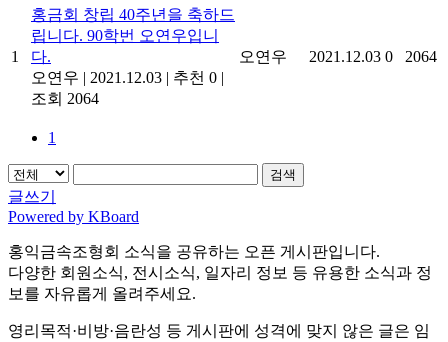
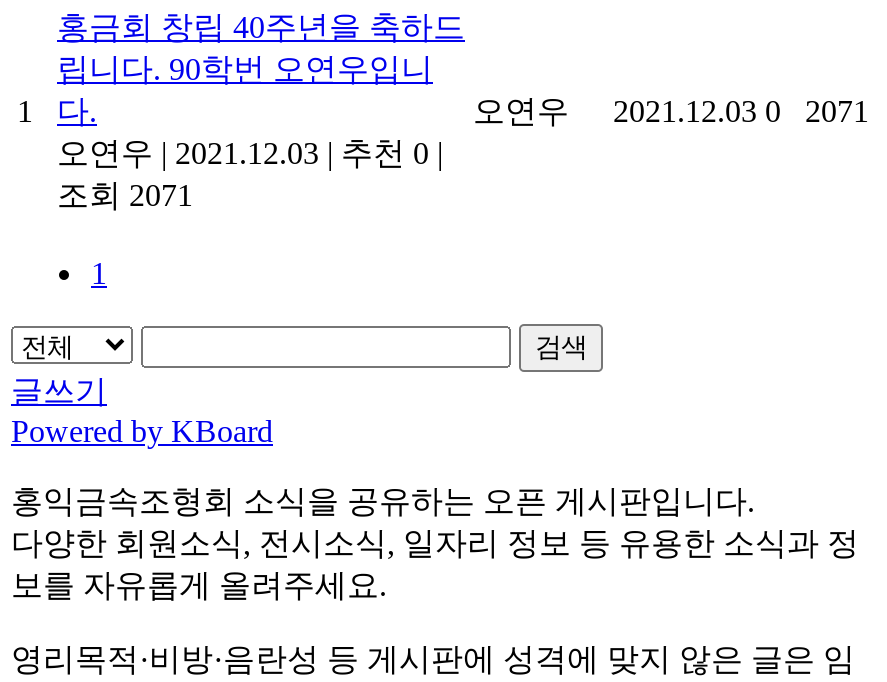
- 오연우 2021.12.03 0 2064
+ 오연우 2021.12.03 0 2071

- 조회 2064
+ 조회 2071
